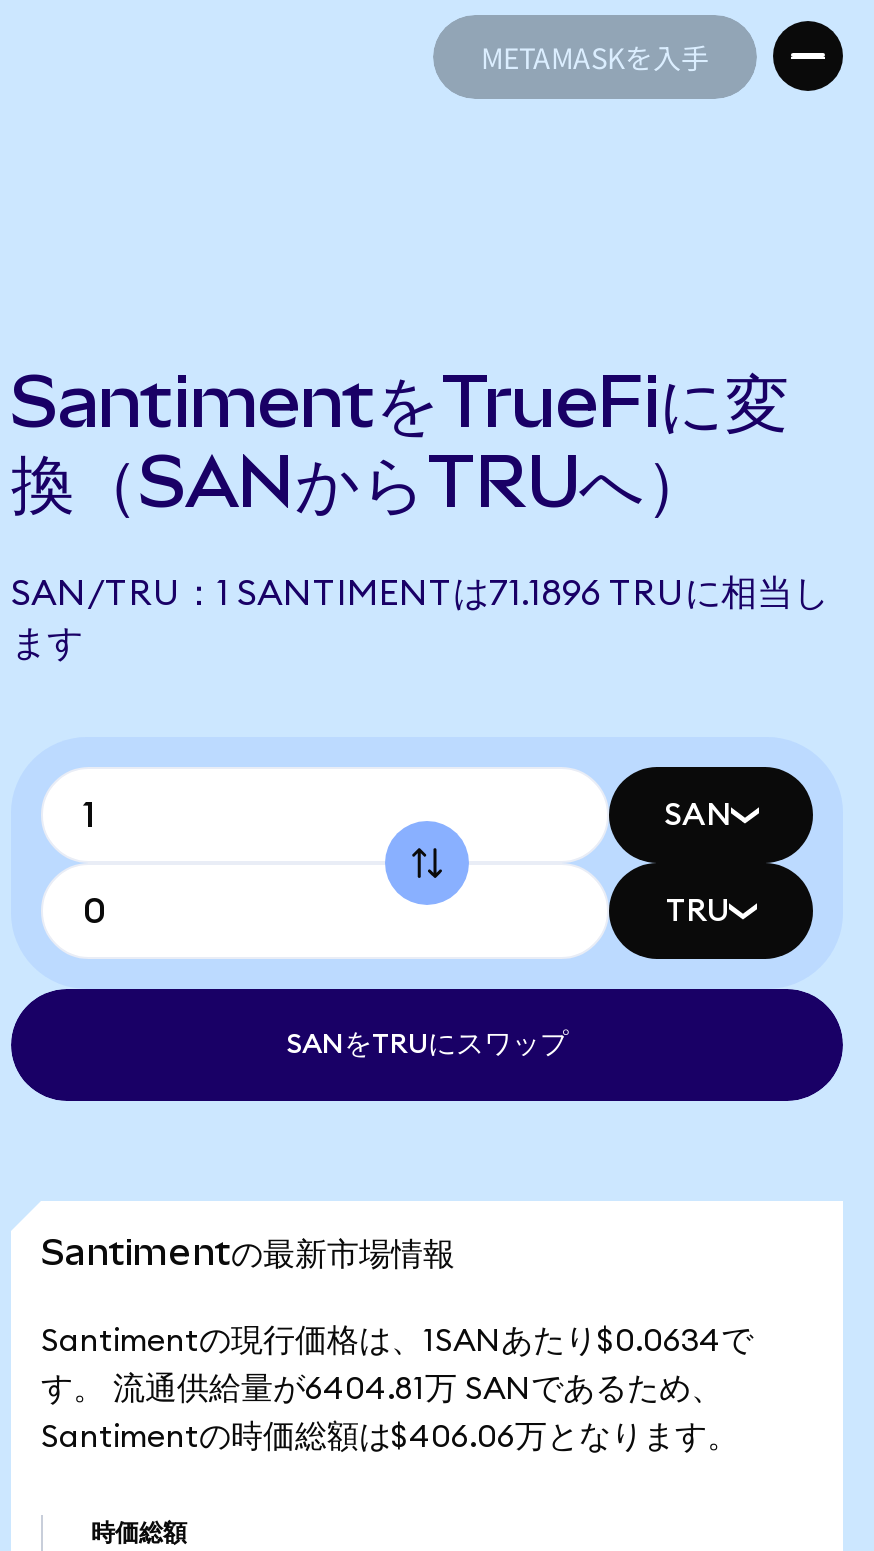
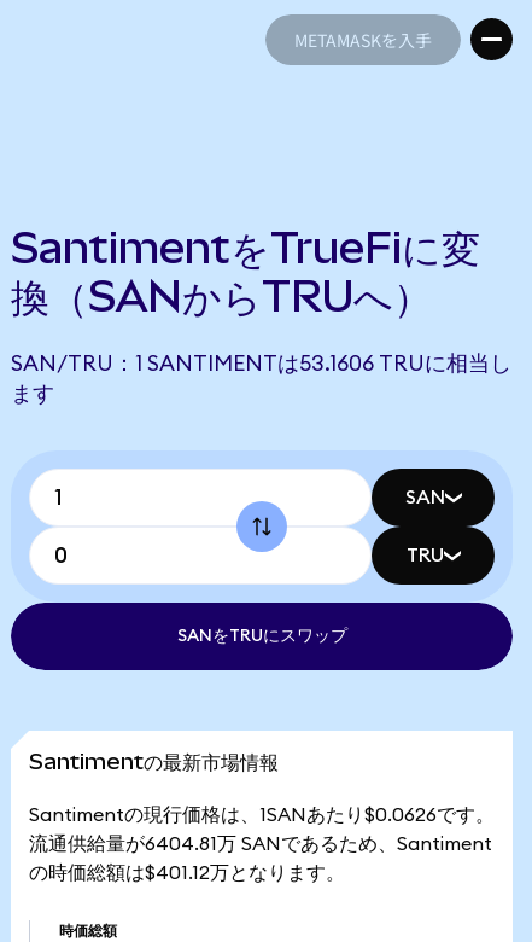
- SAN/TRU：1 SANTIMENTは71.1896 TRUに相当し
+ SAN/TRU：1 SANTIMENTは53.1606 TRUに相当し

- Santimentの現行価格は、1SANあたり$0.0634で
+ Santimentの現行価格は、1SANあたり$0.0626です。

- す。 流通供給量が6404.81万 SANであるため、
+ 流通供給量が6404.81万 SANであるため、Santiment

- Santimentの時価総額は$406.06万となります。
+ の時価総額は$401.12万となります。
